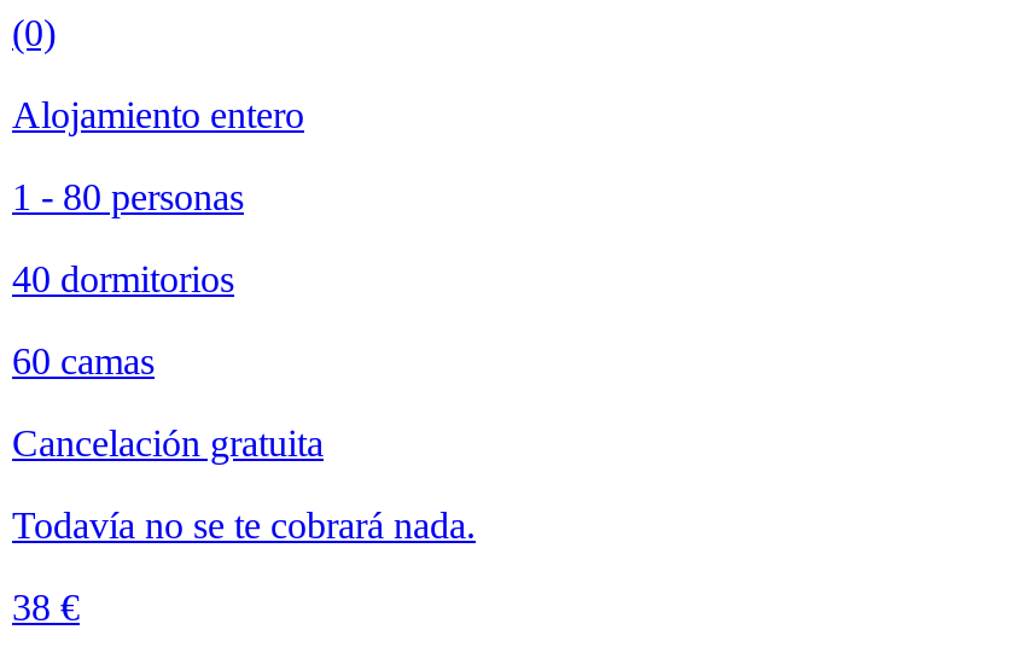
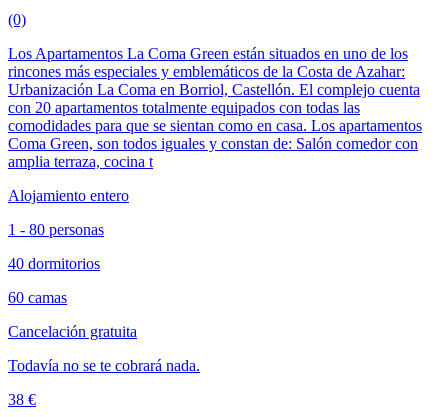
+ Los Apartamentos La Coma Green están situados en uno de los
+ rincones más especiales y emblemáticos de la Costa de Azahar:
+ Urbanización La Coma en Borriol, Castellón. El complejo cuenta
+ con 20 apartamentos totalmente equipados con todas las
+ comodidades para que se sientan como en casa. Los apartamentos
+ Coma Green, son todos iguales y constan de: Salón comedor con
+ amplia terraza, cocina t
